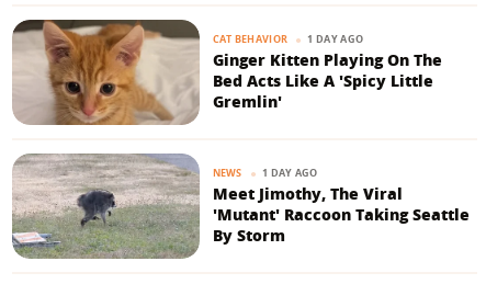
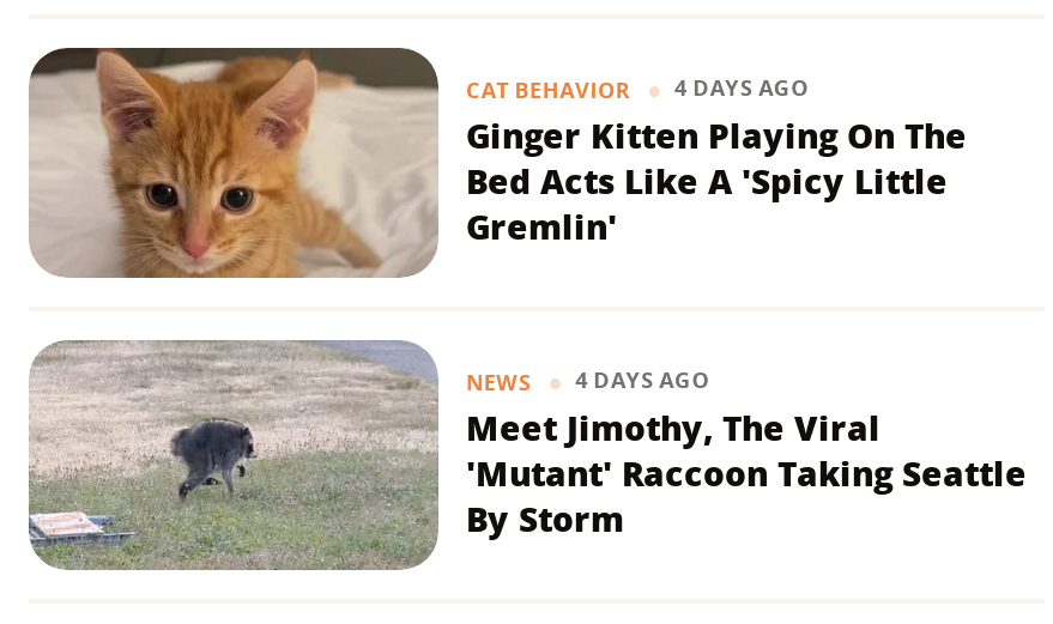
- CAT BEHAVIOR 1 DAY AGO
+ CAT BEHAVIOR 4 DAYS AGO

- NEWS 1 DAY AGO
+ NEWS 4 DAYS AGO
